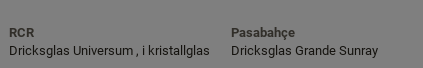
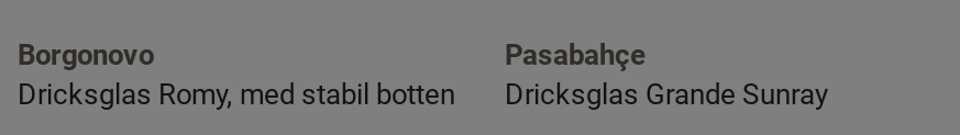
- RCR
- Dricksglas Universum , i kristallglas
+ Borgonovo
+ Dricksglas Romy, med stabil botten
